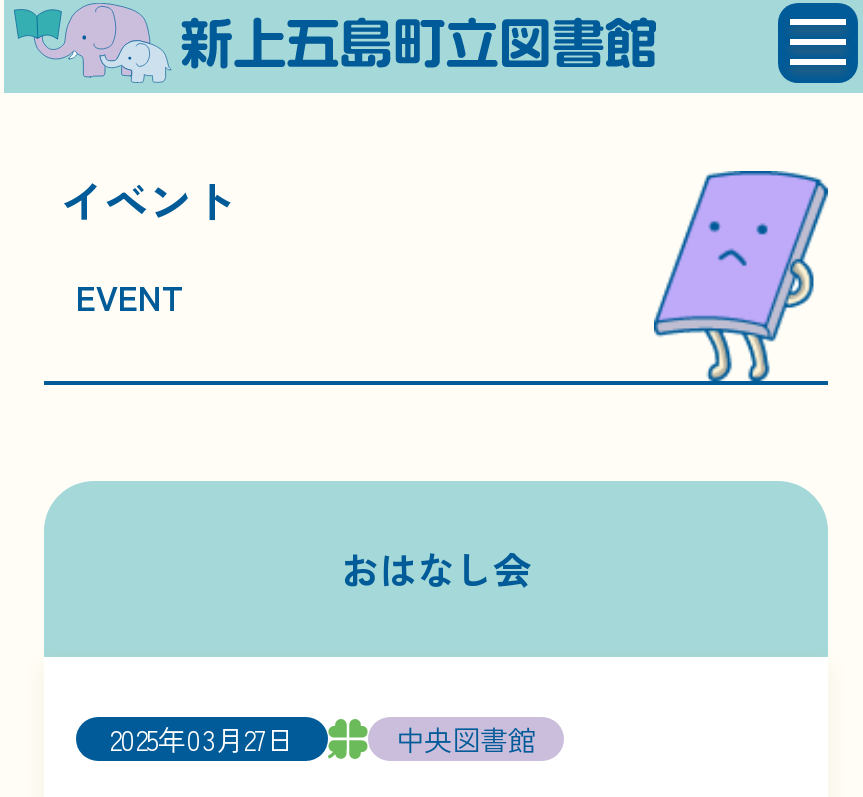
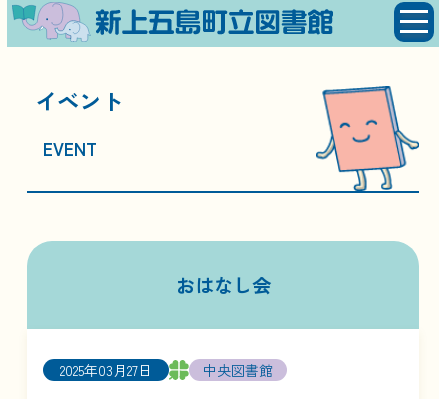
- [image]
+ [image]
